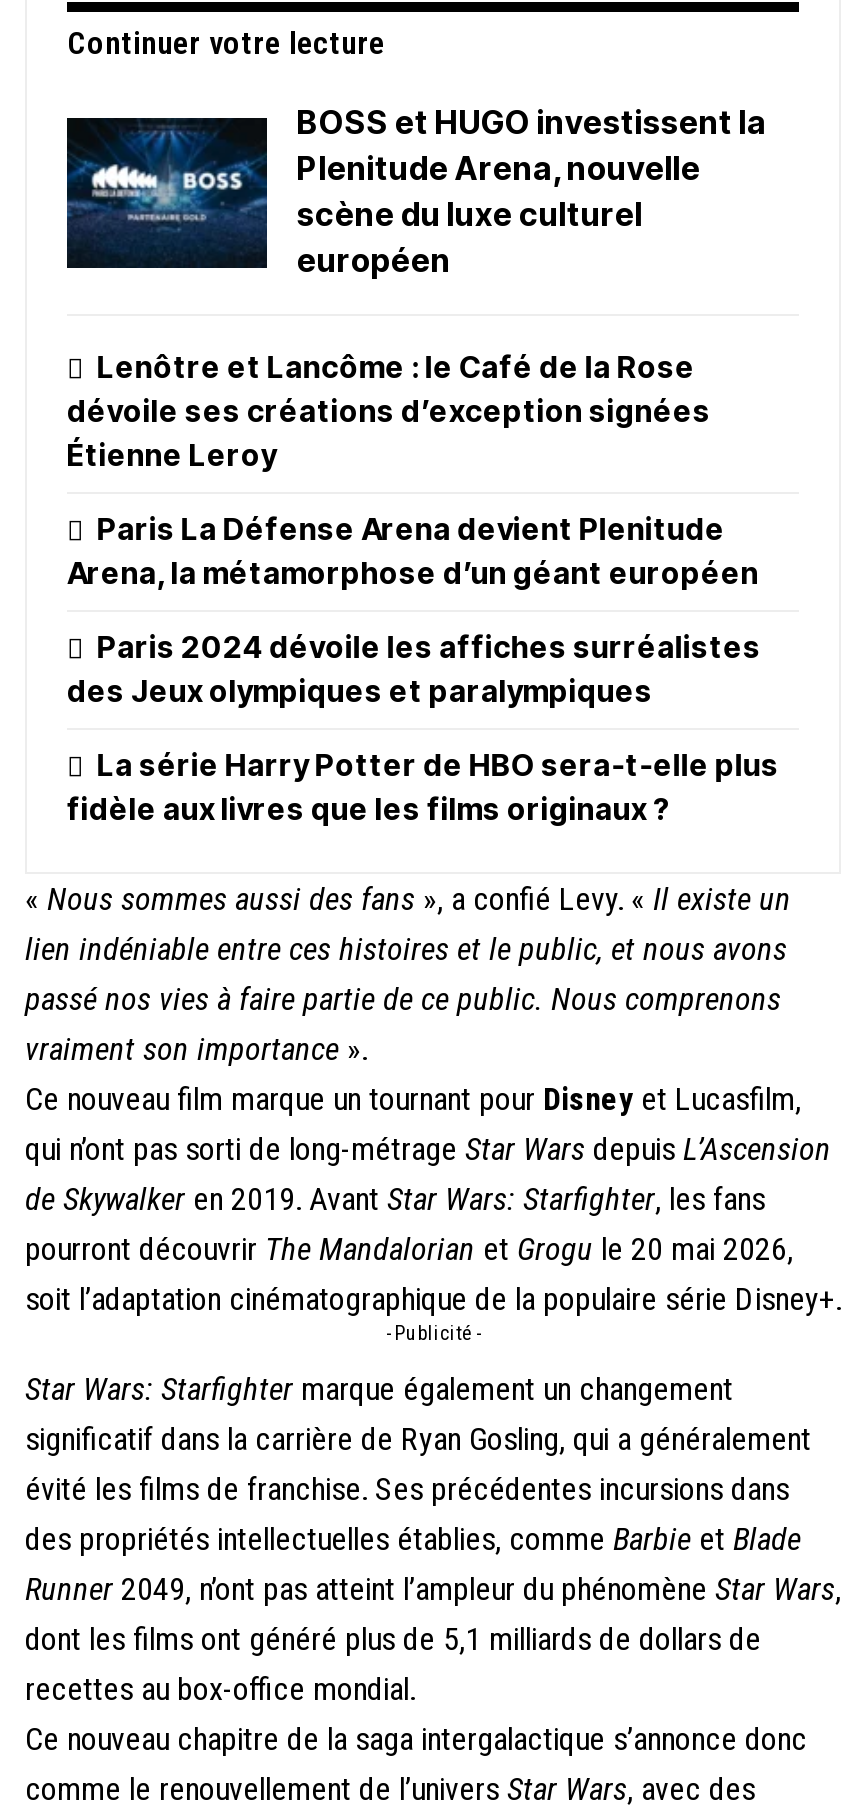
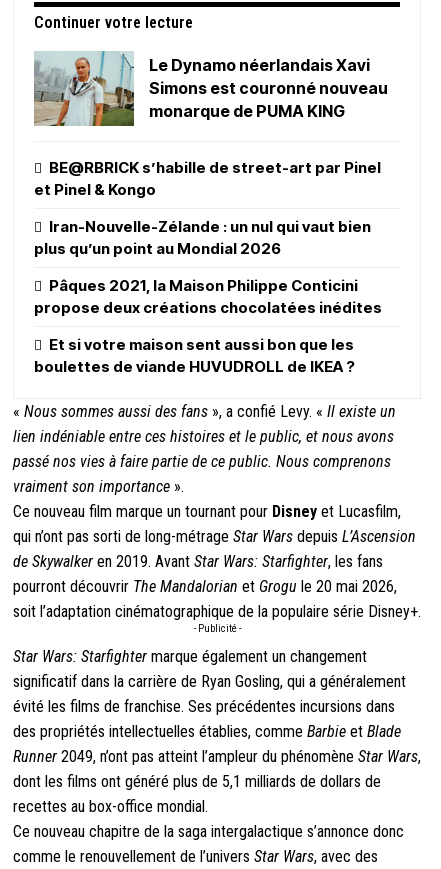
- [image]
- BOSS et HUGO investissent la
- Plenitude Arena, nouvelle
- scène du luxe culturel
- européen
+ [image]
+ Le Dynamo néerlandais Xavi
+ Simons est couronné nouveau
+ monarque de PUMA KING

- Lenôtre et Lancôme : le Café de la Rose
- dévoile ses créations d’exception signées
- Étienne Leroy
+ BE@RBRICK s’habille de street-art par Pinel
+ et Pinel & Kongo

- Paris La Défense Arena devient Plenitude
- Arena, la métamorphose d’un géant européen
+ Iran-Nouvelle-Zélande : un nul qui vaut bien
+ plus qu’un point au Mondial 2026

- Paris 2024 dévoile les affiches surréalistes
- des Jeux olympiques et paralympiques
+ Pâques 2021, la Maison Philippe Conticini
+ propose deux créations chocolatées inédites

- La série Harry Potter de HBO sera-t-elle plus
- fidèle aux livres que les films originaux ?
+ Et si votre maison sent aussi bon que les
+ boulettes de viande HUVUDROLL de IKEA ?
